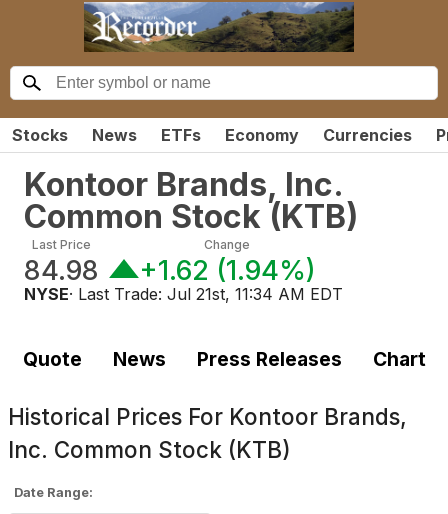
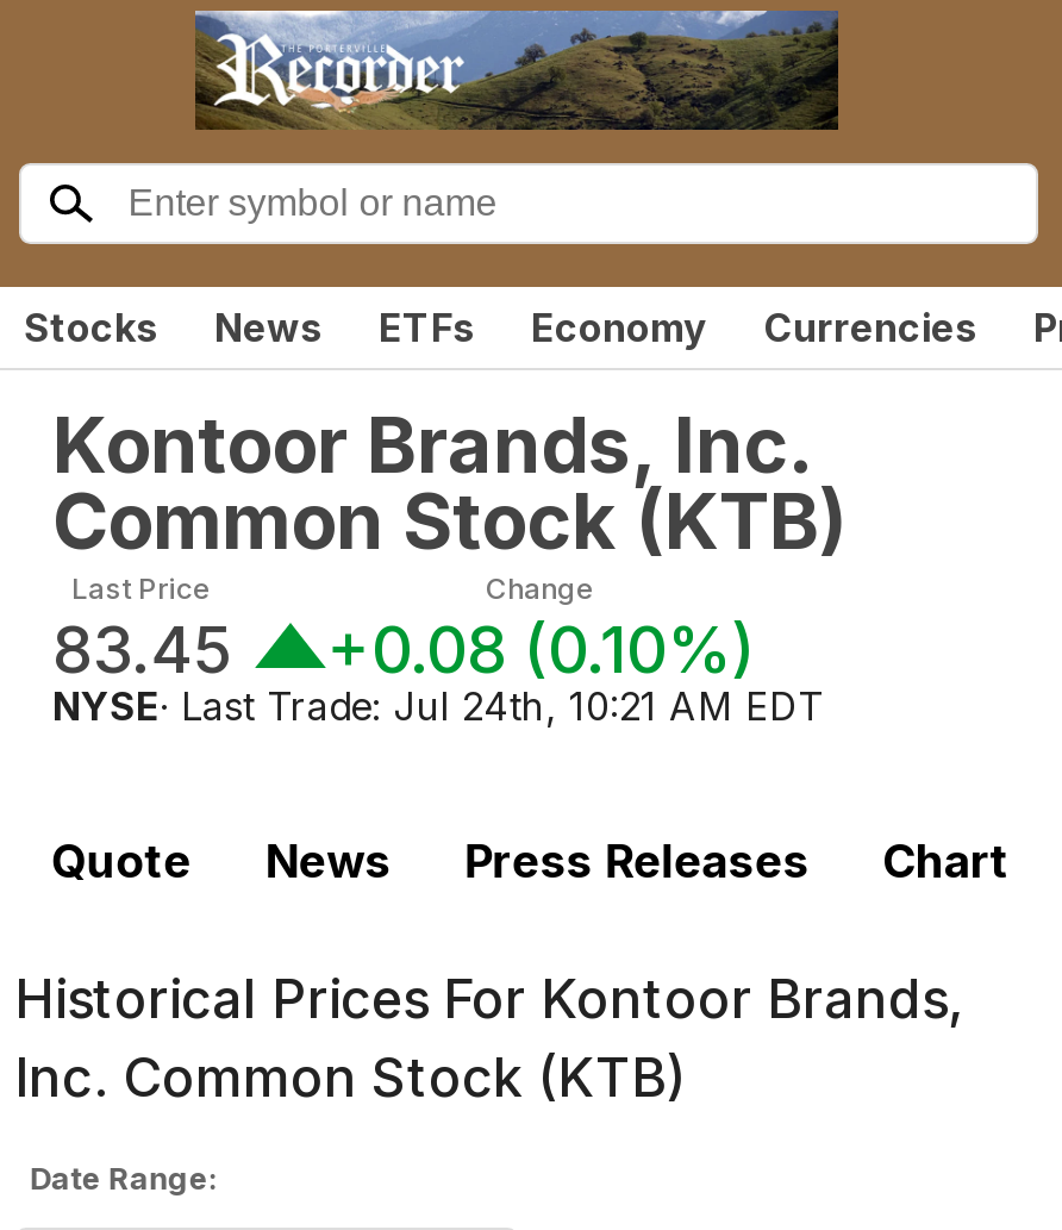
- 84.98
+ 83.45

- +1.62 (1.94%)
+ +0.08 (0.10%)

- NYSE · Last Trade: Jul 21st, 11:34 AM EDT
+ NYSE · Last Trade: Jul 24th, 10:21 AM EDT
